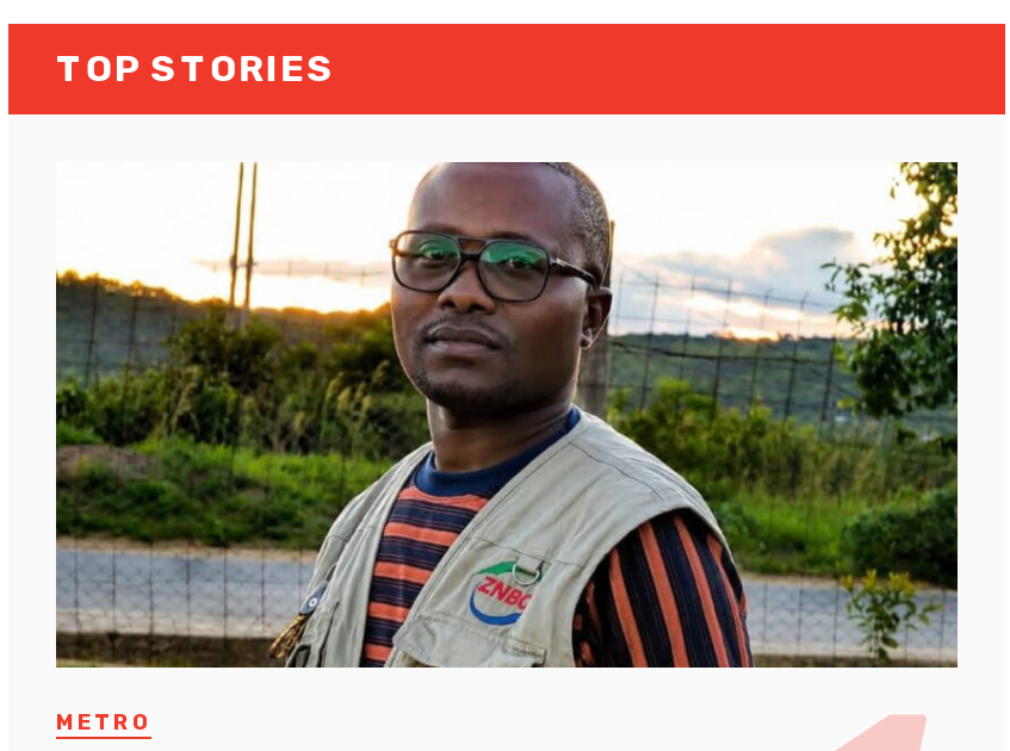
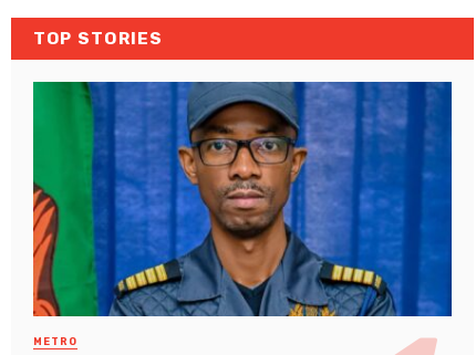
- [image]
+ [image]
